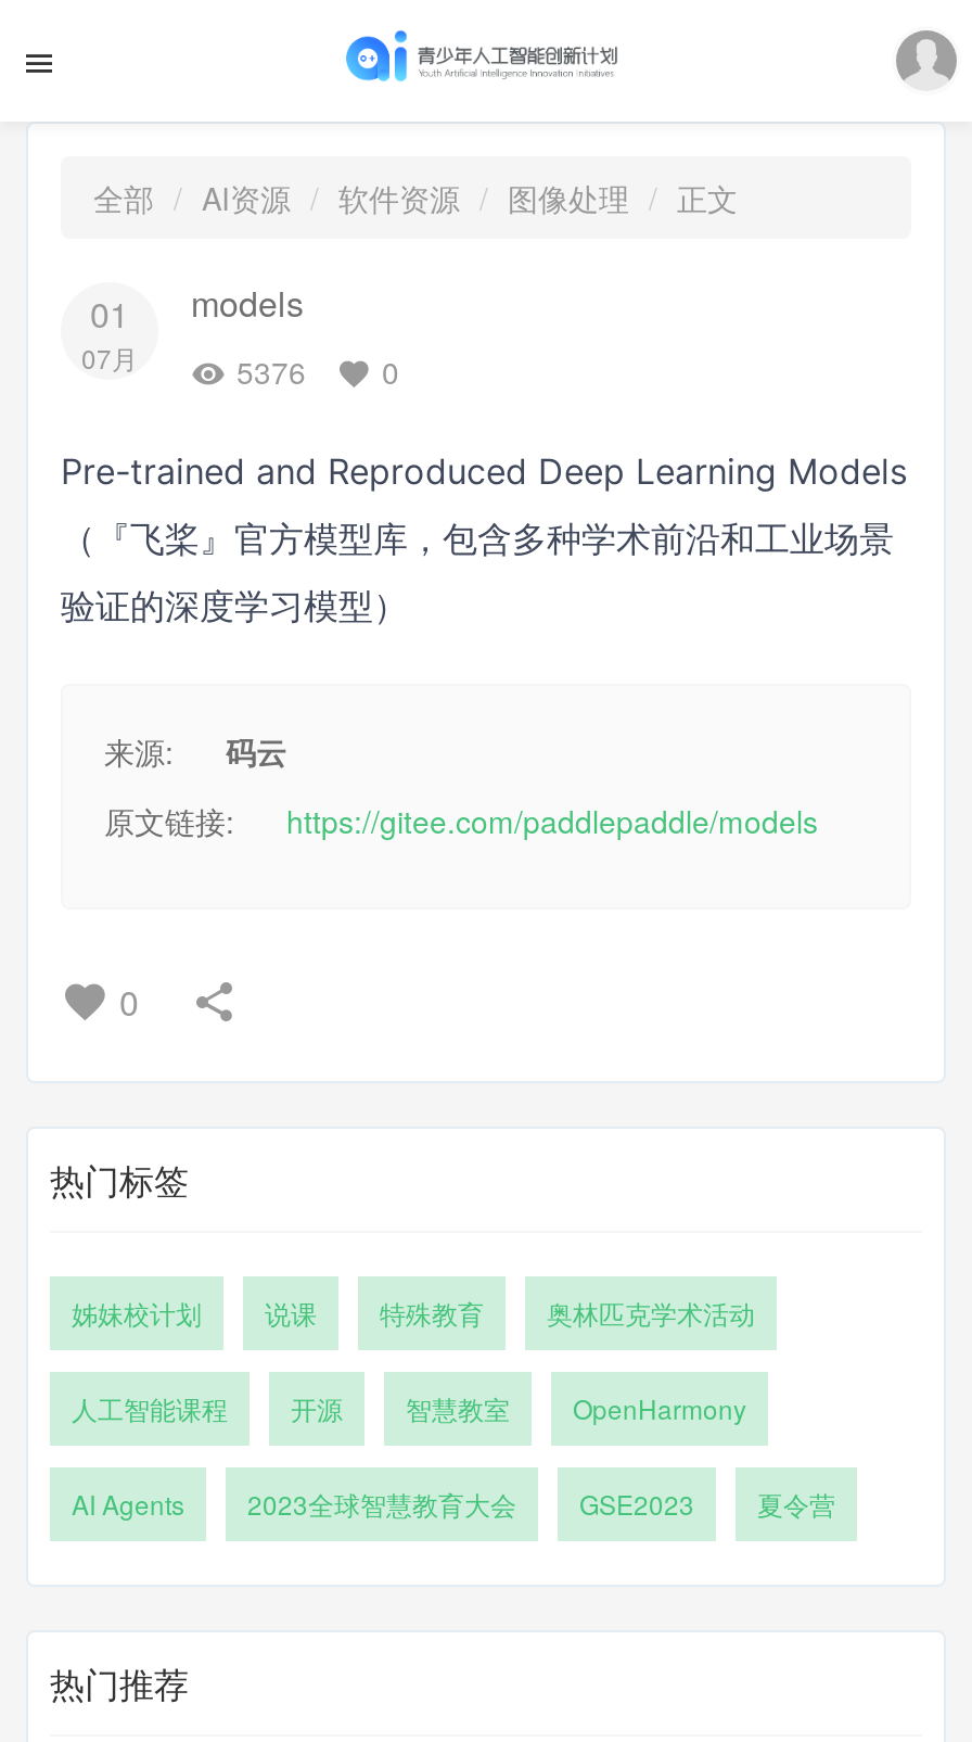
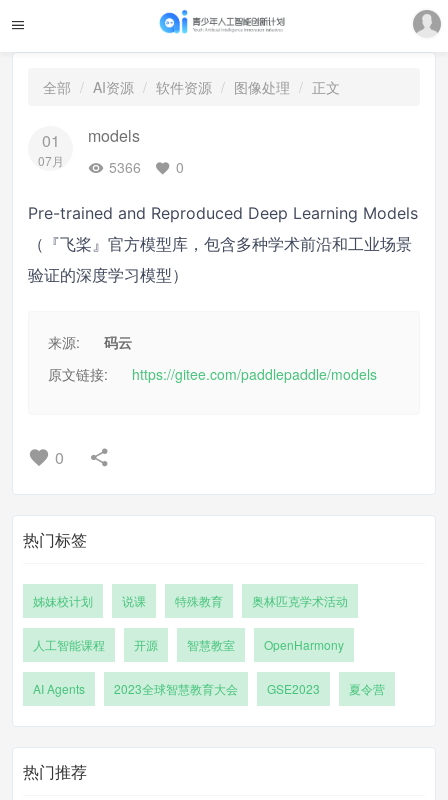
- 5376 0
+ 5366 0
